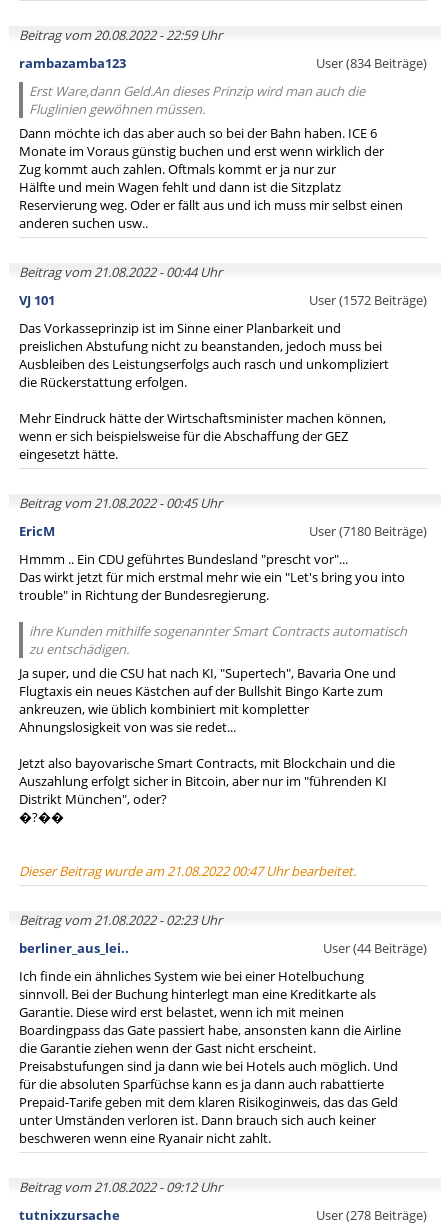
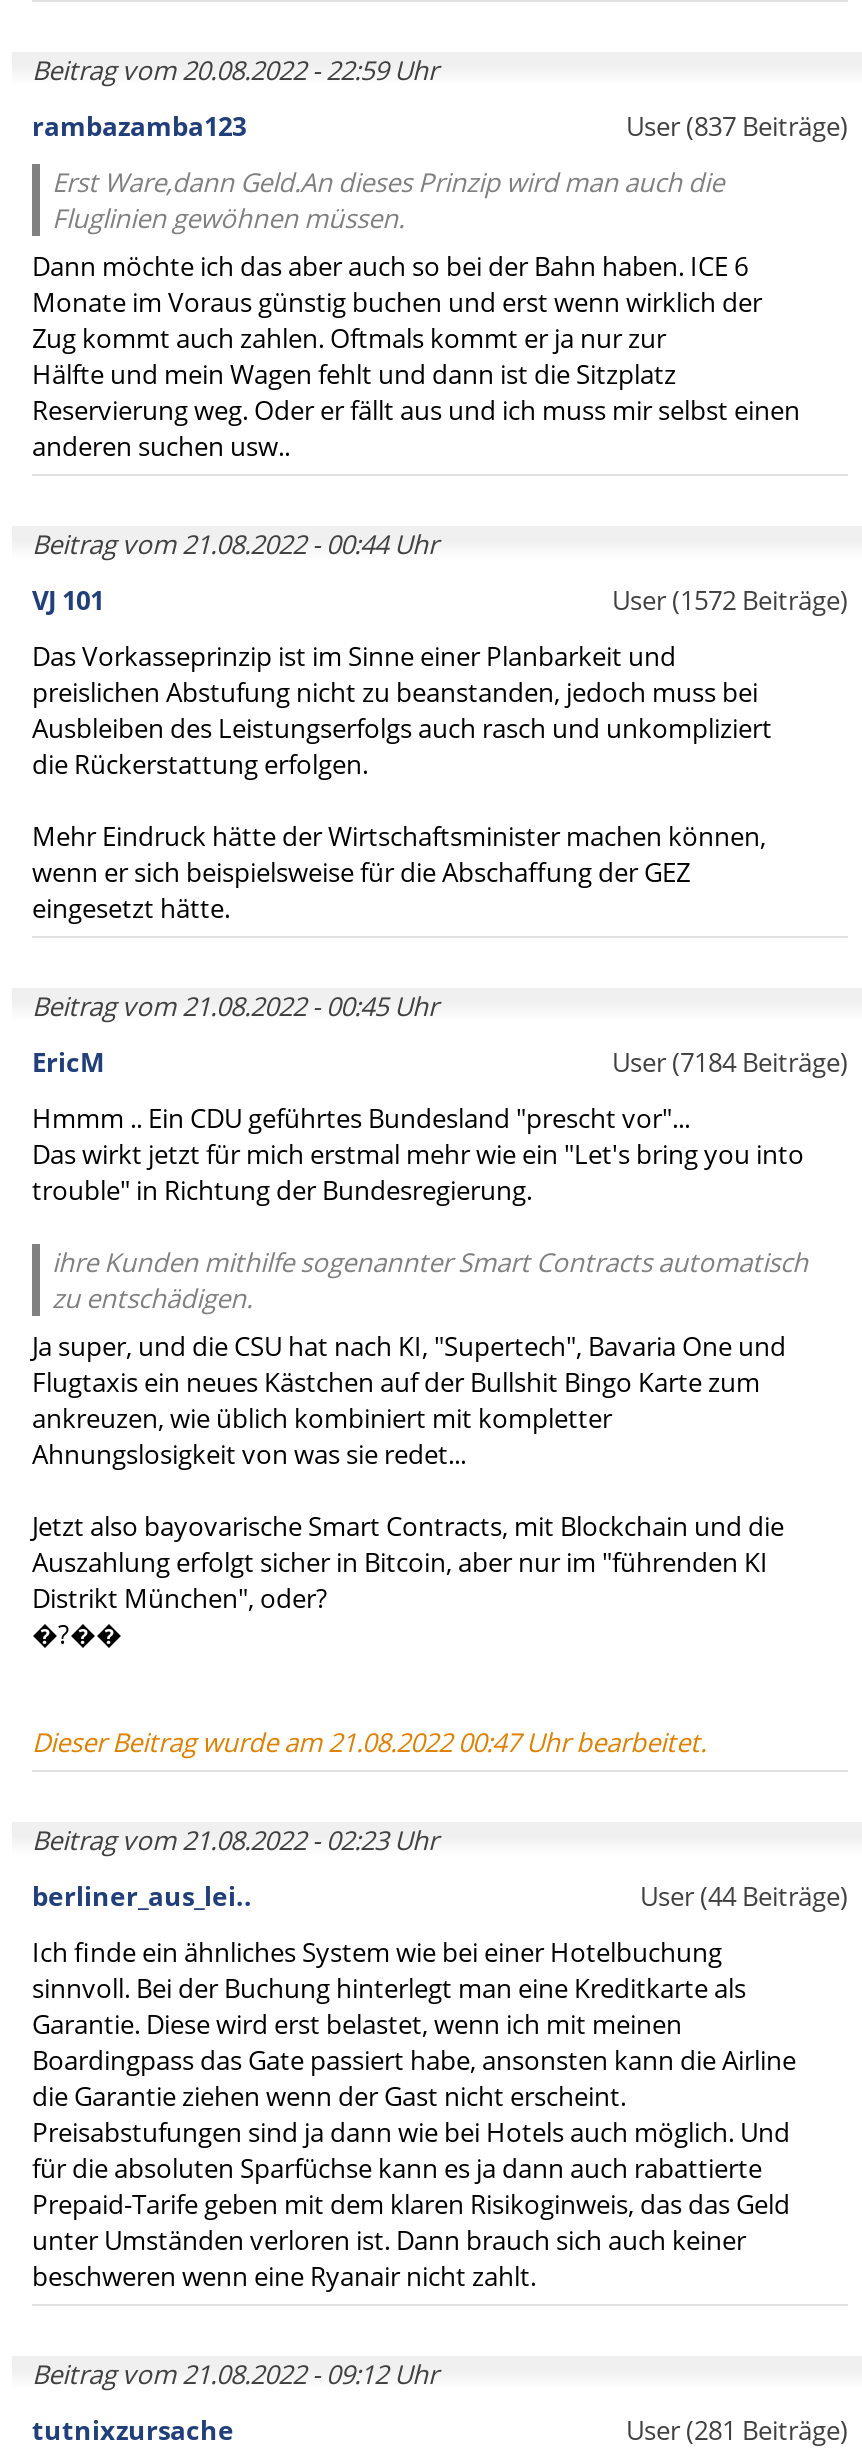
- User (834 Beiträge)
+ User (837 Beiträge)

- User (7180 Beiträge)
+ User (7184 Beiträge)

- User (278 Beiträge)
+ User (281 Beiträge)
